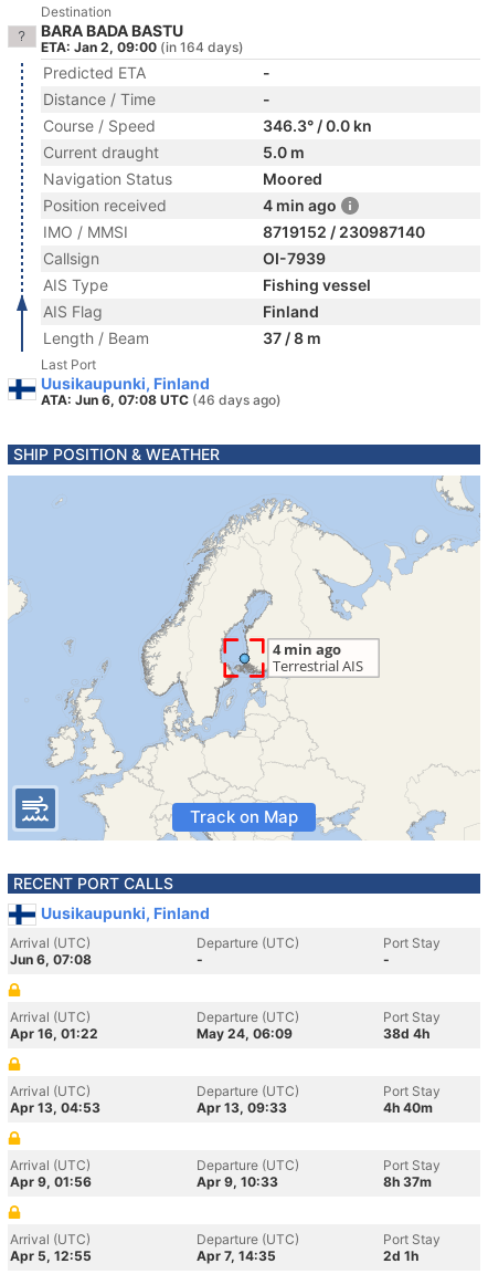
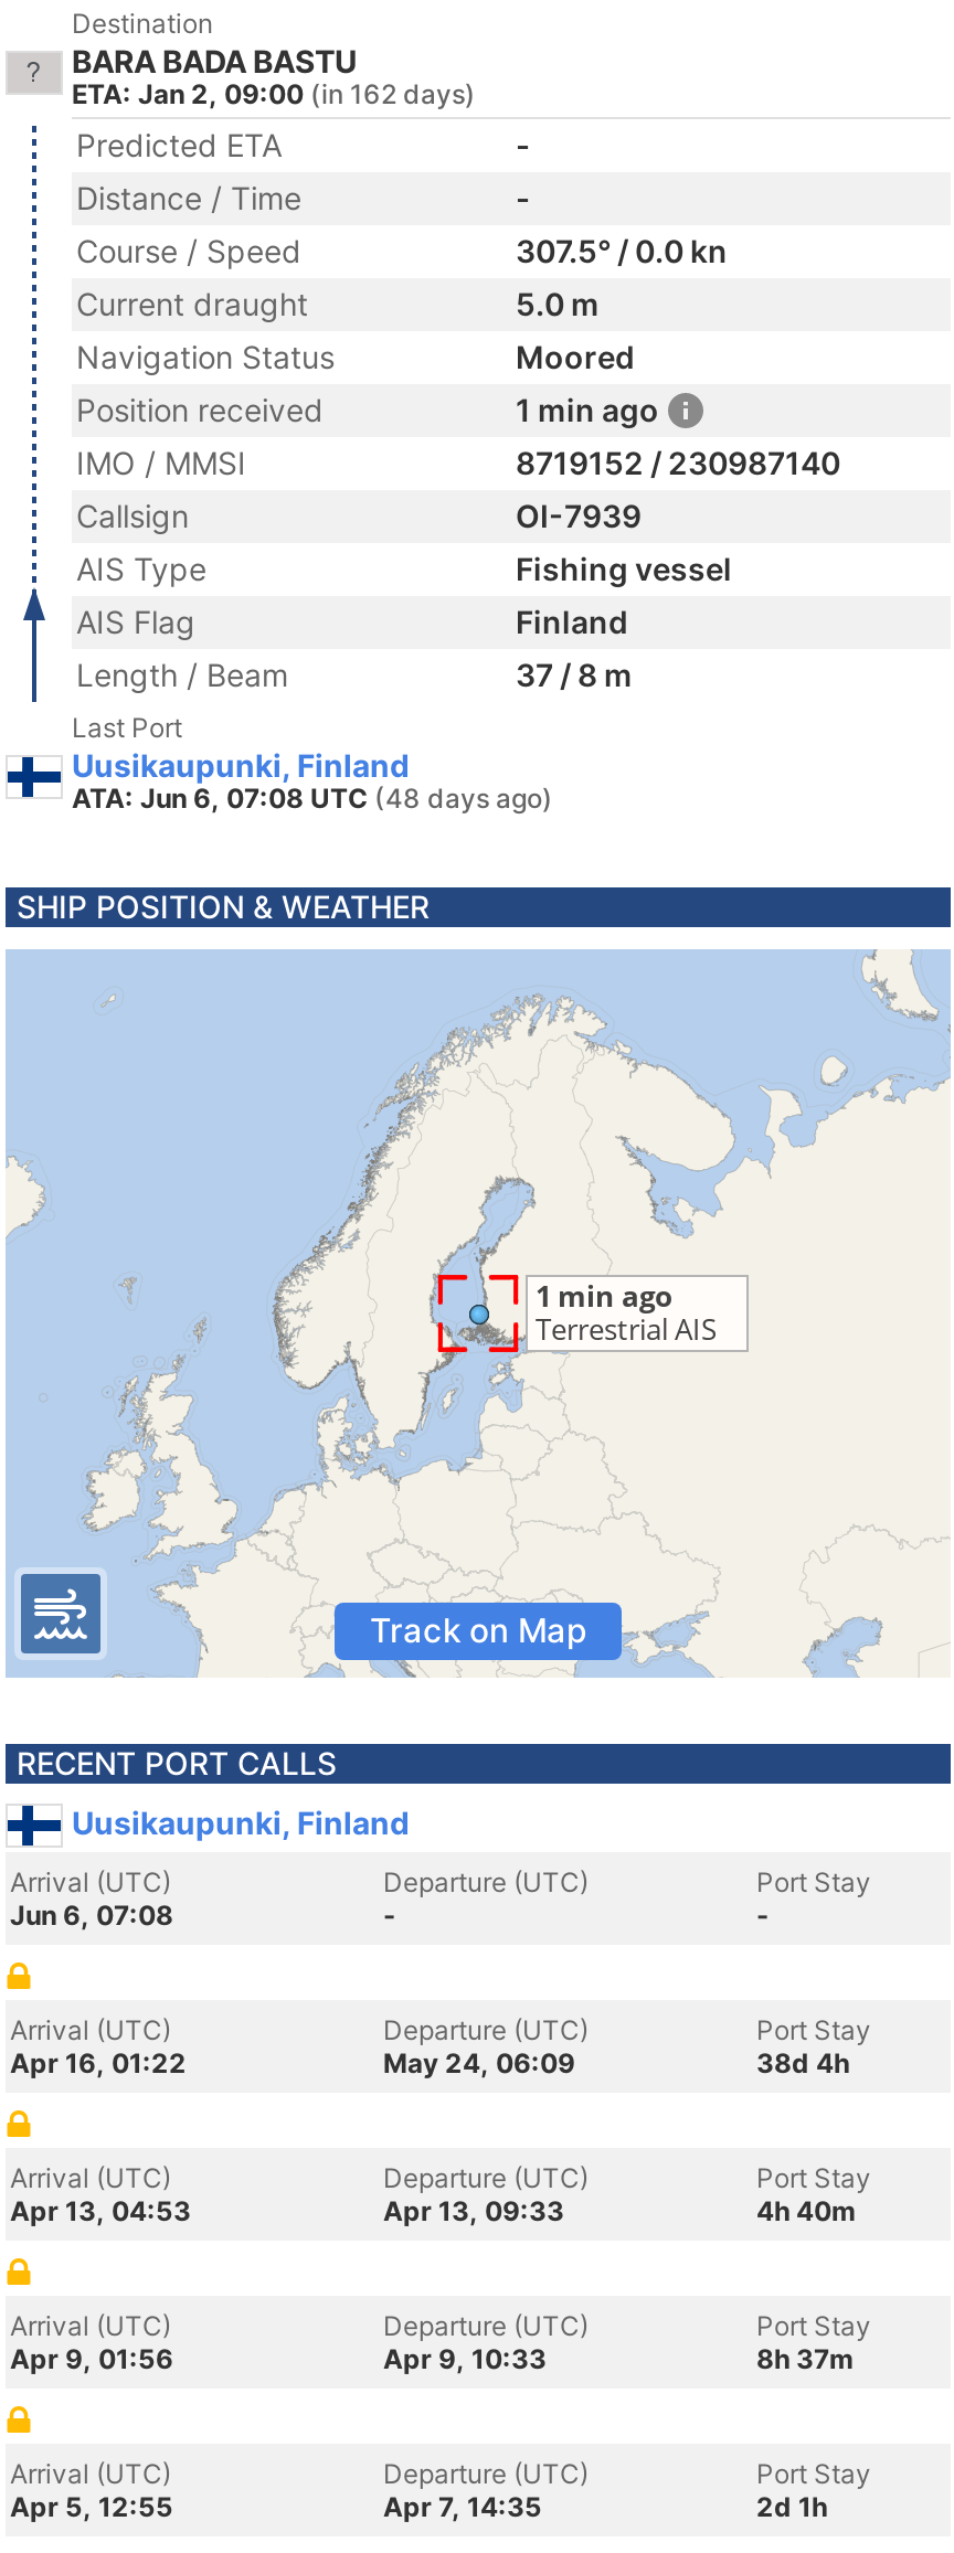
- ETA: Jan 2, 09:00 (in 164 days)
+ ETA: Jan 2, 09:00 (in 162 days)

- 346.3° / 0.0 kn
+ 307.5° / 0.0 kn

- 4 min ago
+ 1 min ago

- ATA: Jun 6, 07:08 UTC (46 days ago)
+ ATA: Jun 6, 07:08 UTC (48 days ago)
